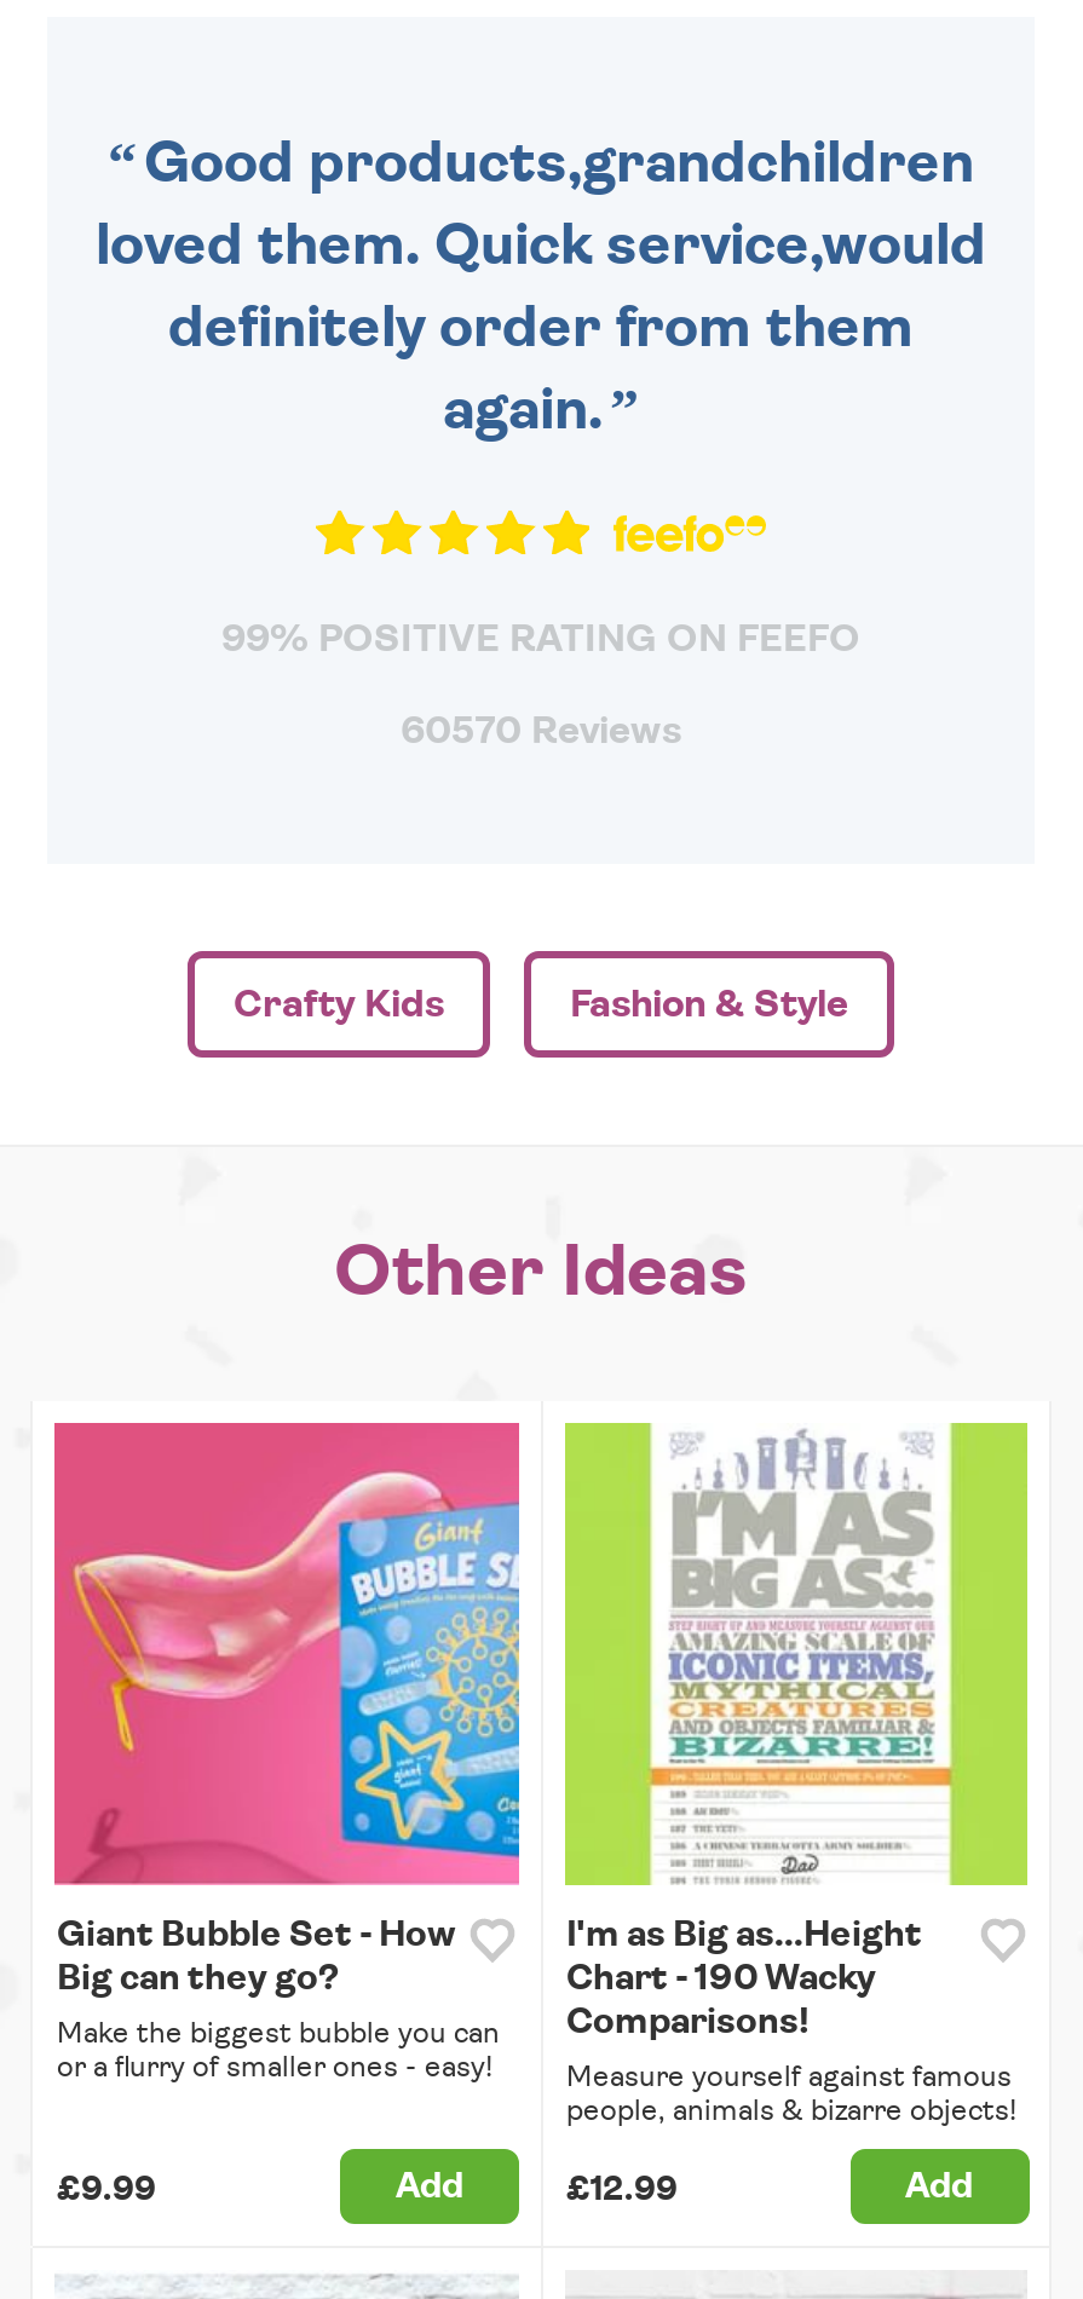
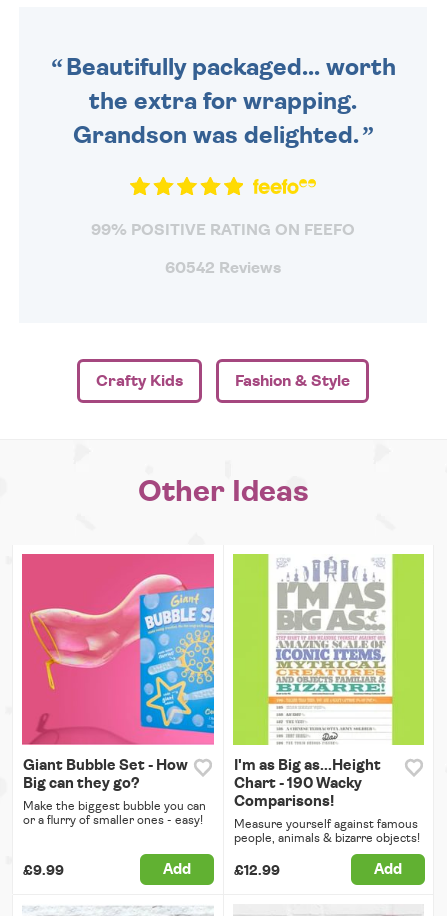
- Good products,grandchildren
- loved them. Quick service,would
- definitely order from them
- again.
+ Beautifully packaged... worth
+ the extra for wrapping.
+ Grandson was delighted.

- 60570 Reviews
+ 60542 Reviews
